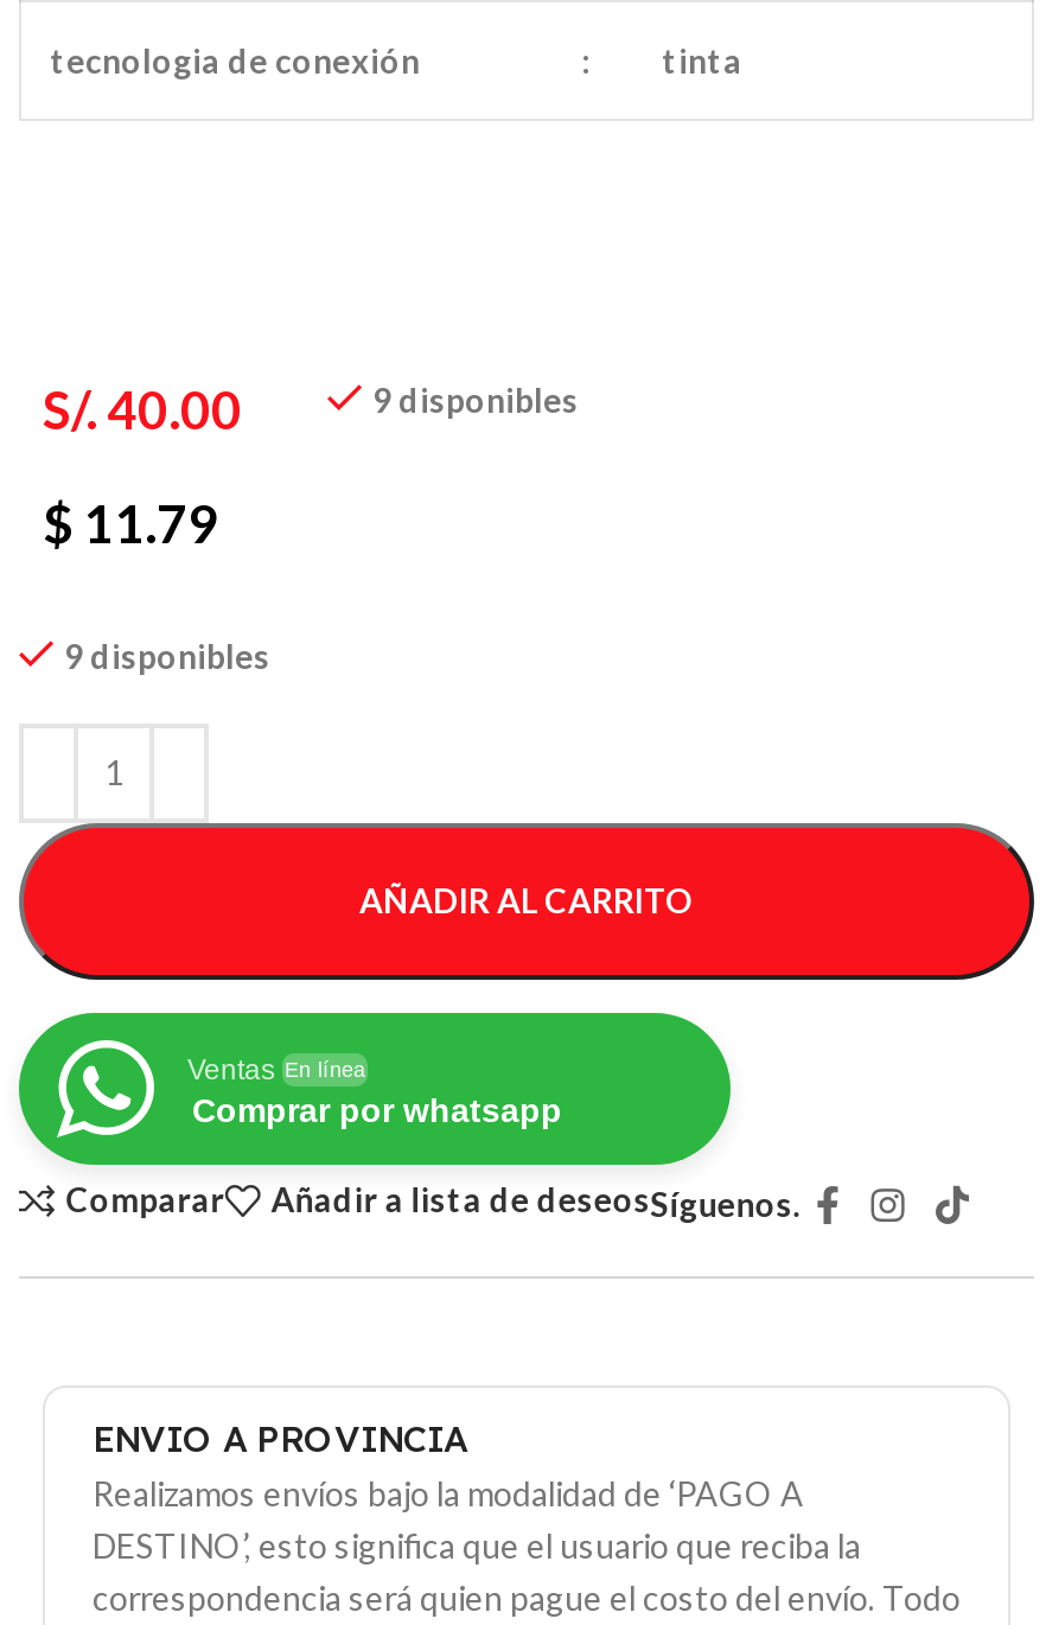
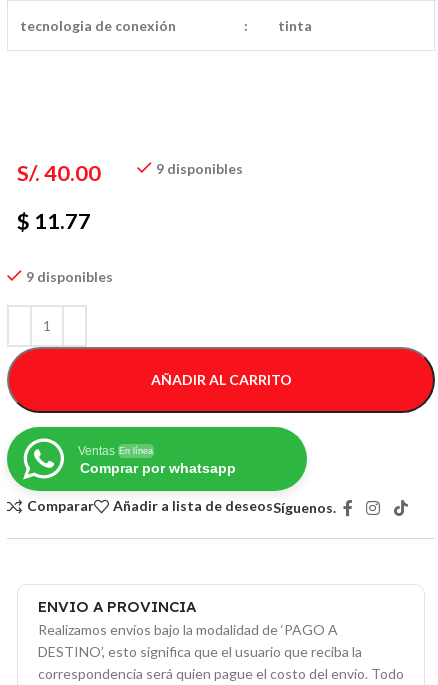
- $ 11.79
+ $ 11.77
